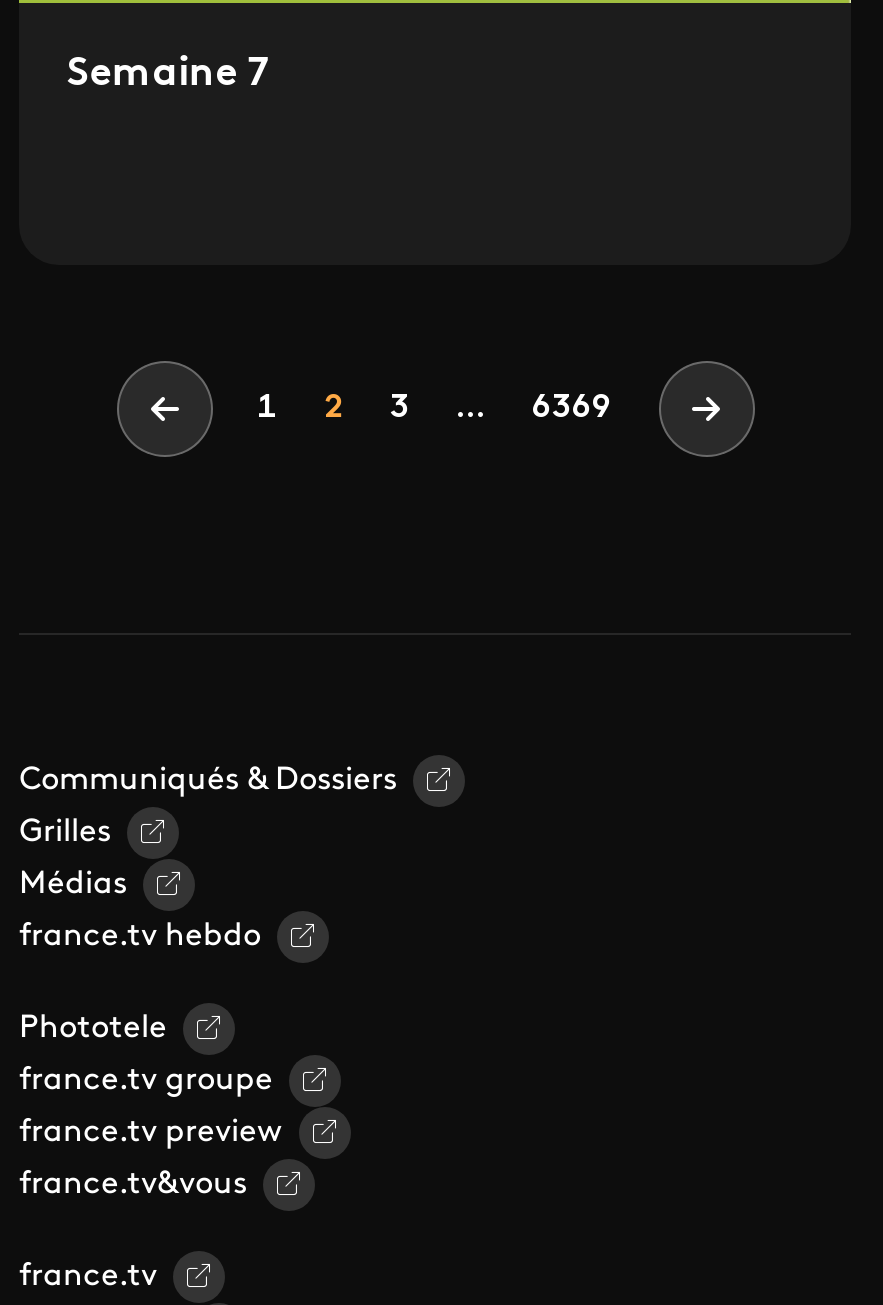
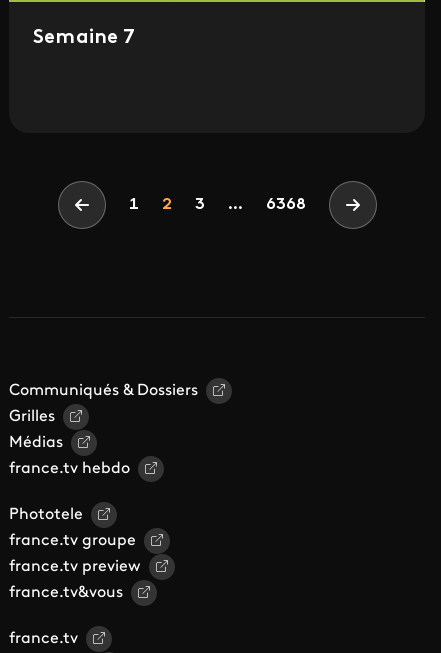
- 6369
+ 6368
